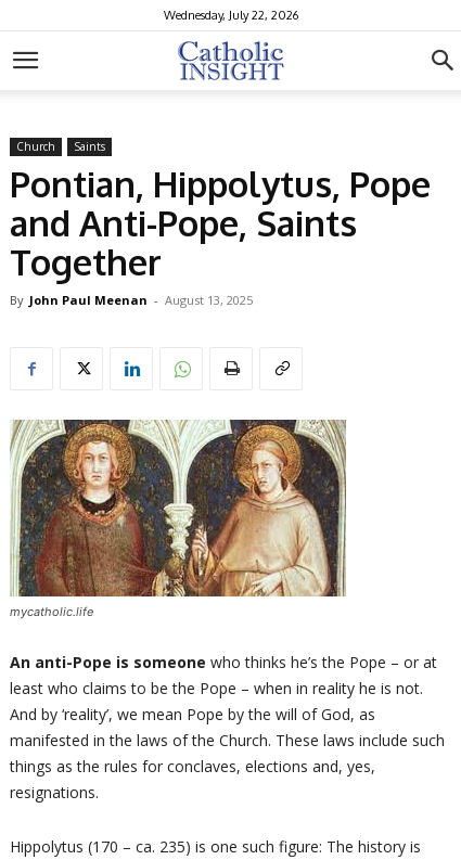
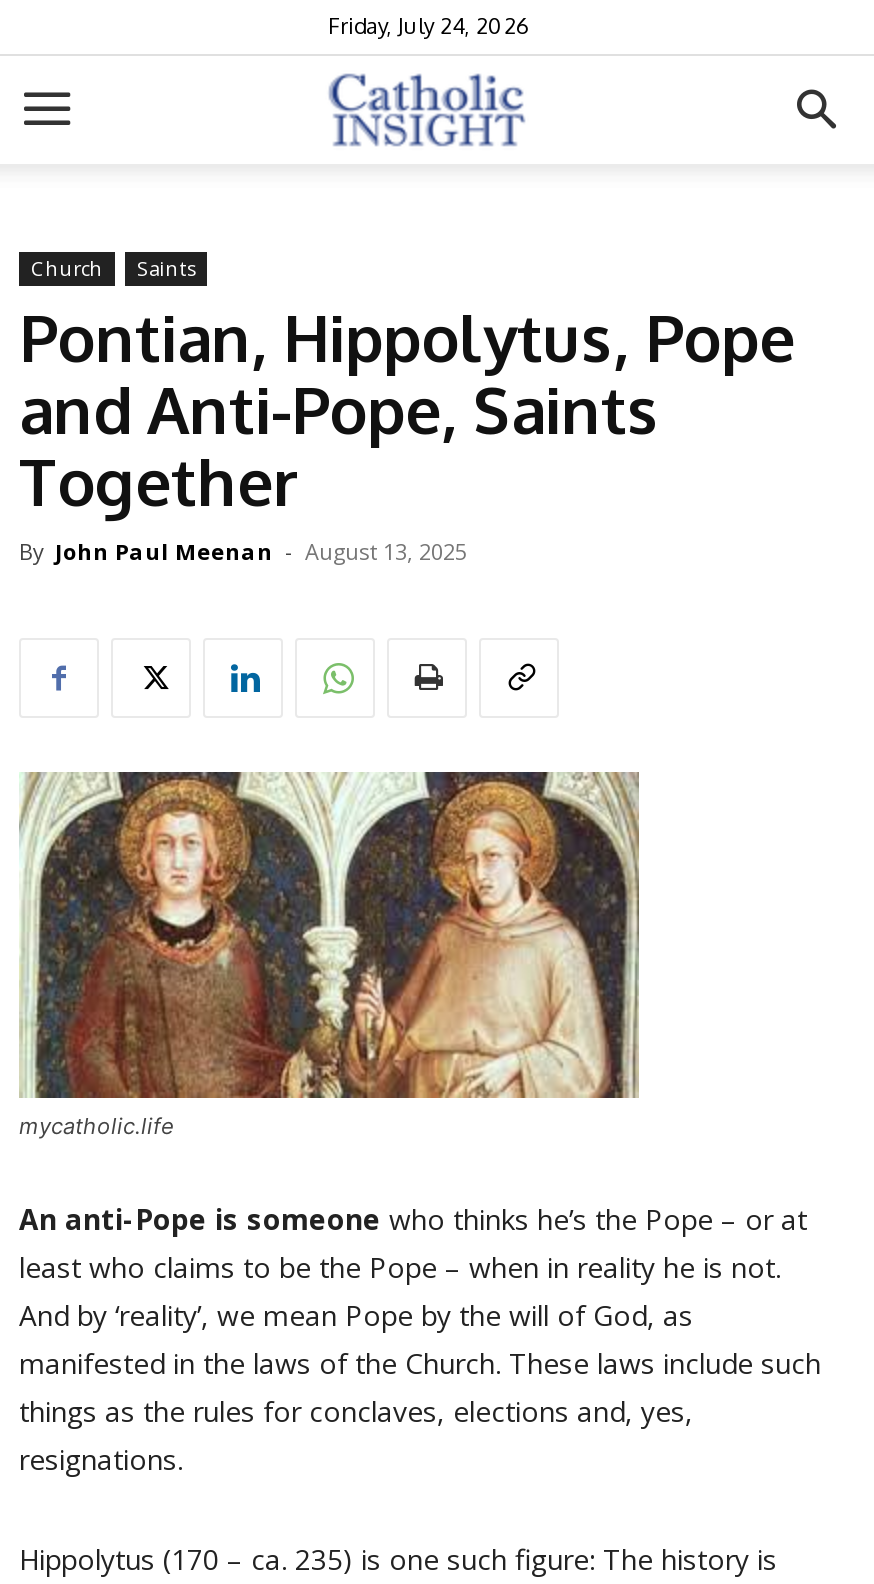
- Wednesday, July 22, 2026
+ Friday, July 24, 2026
